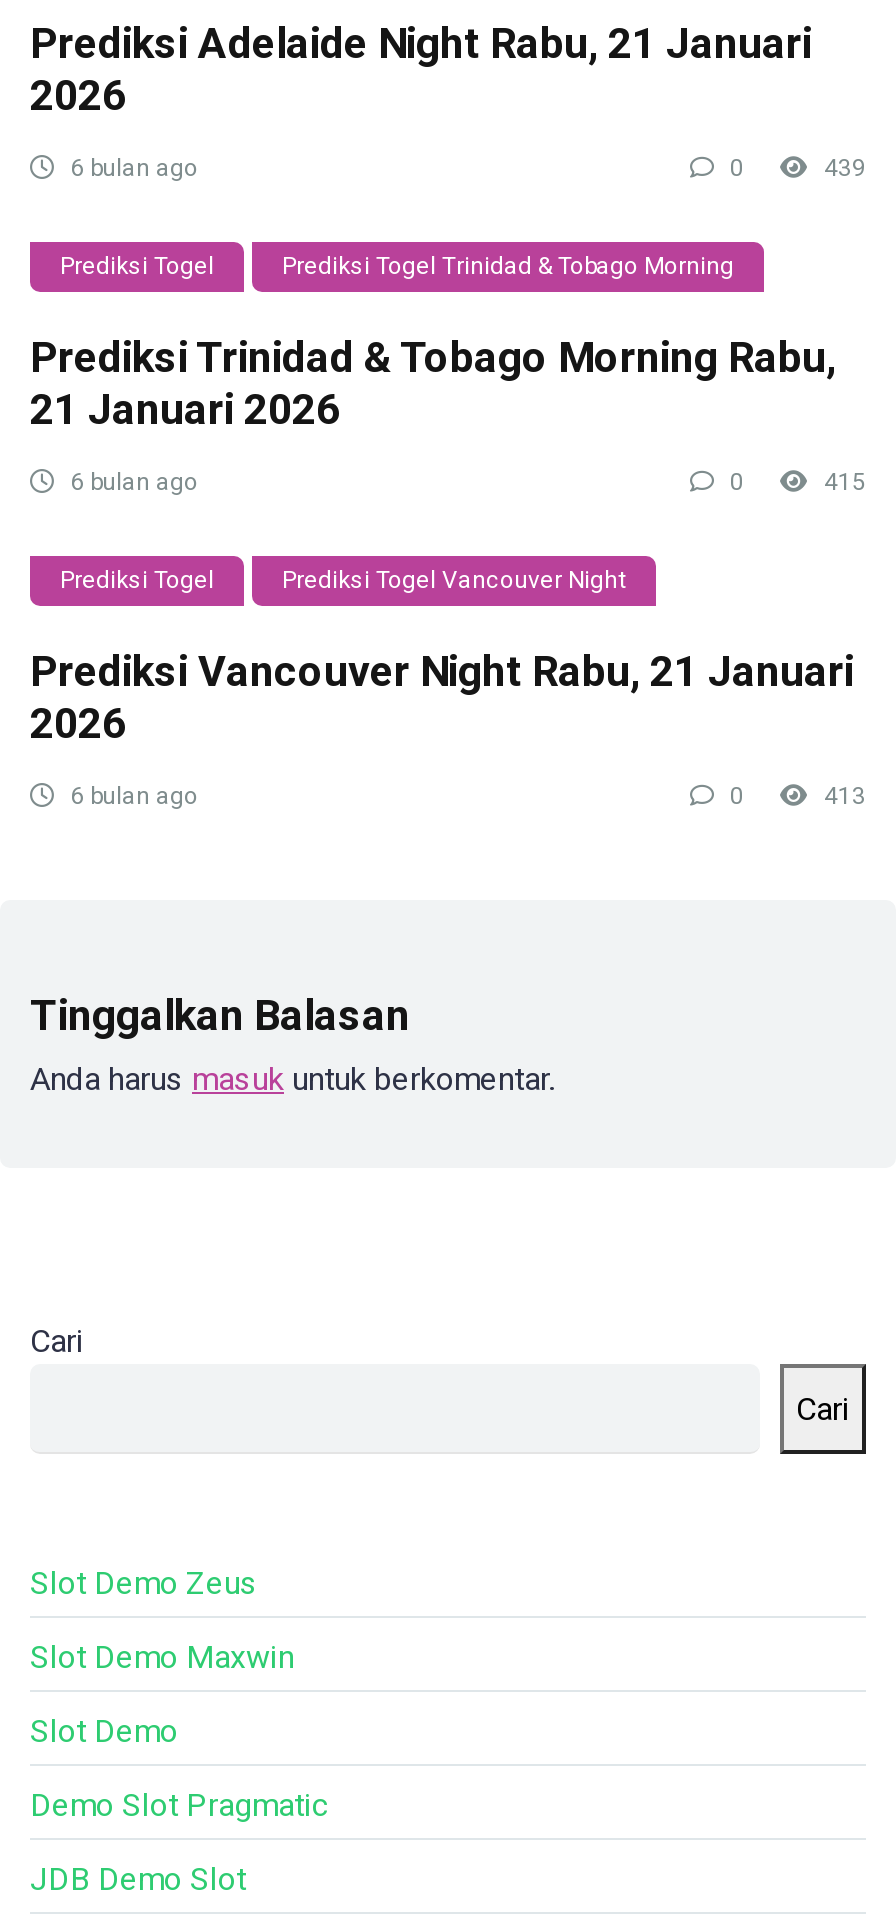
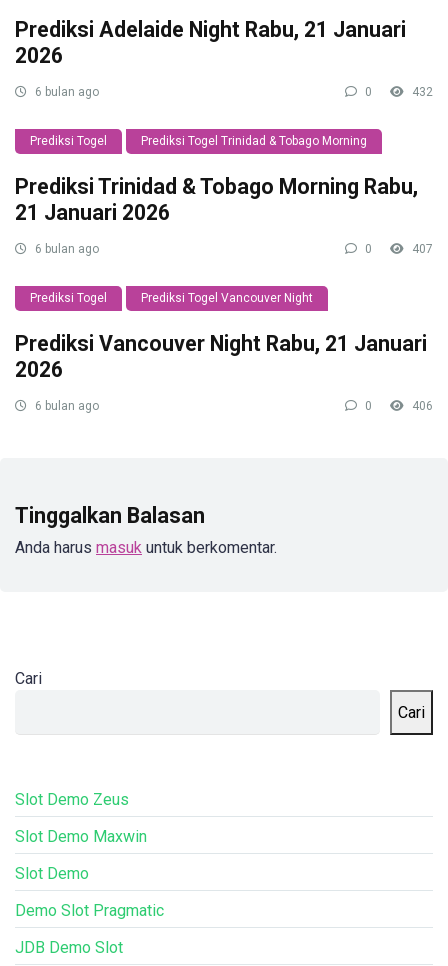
- 439
+ 432

- 415
+ 407

- 413
+ 406
